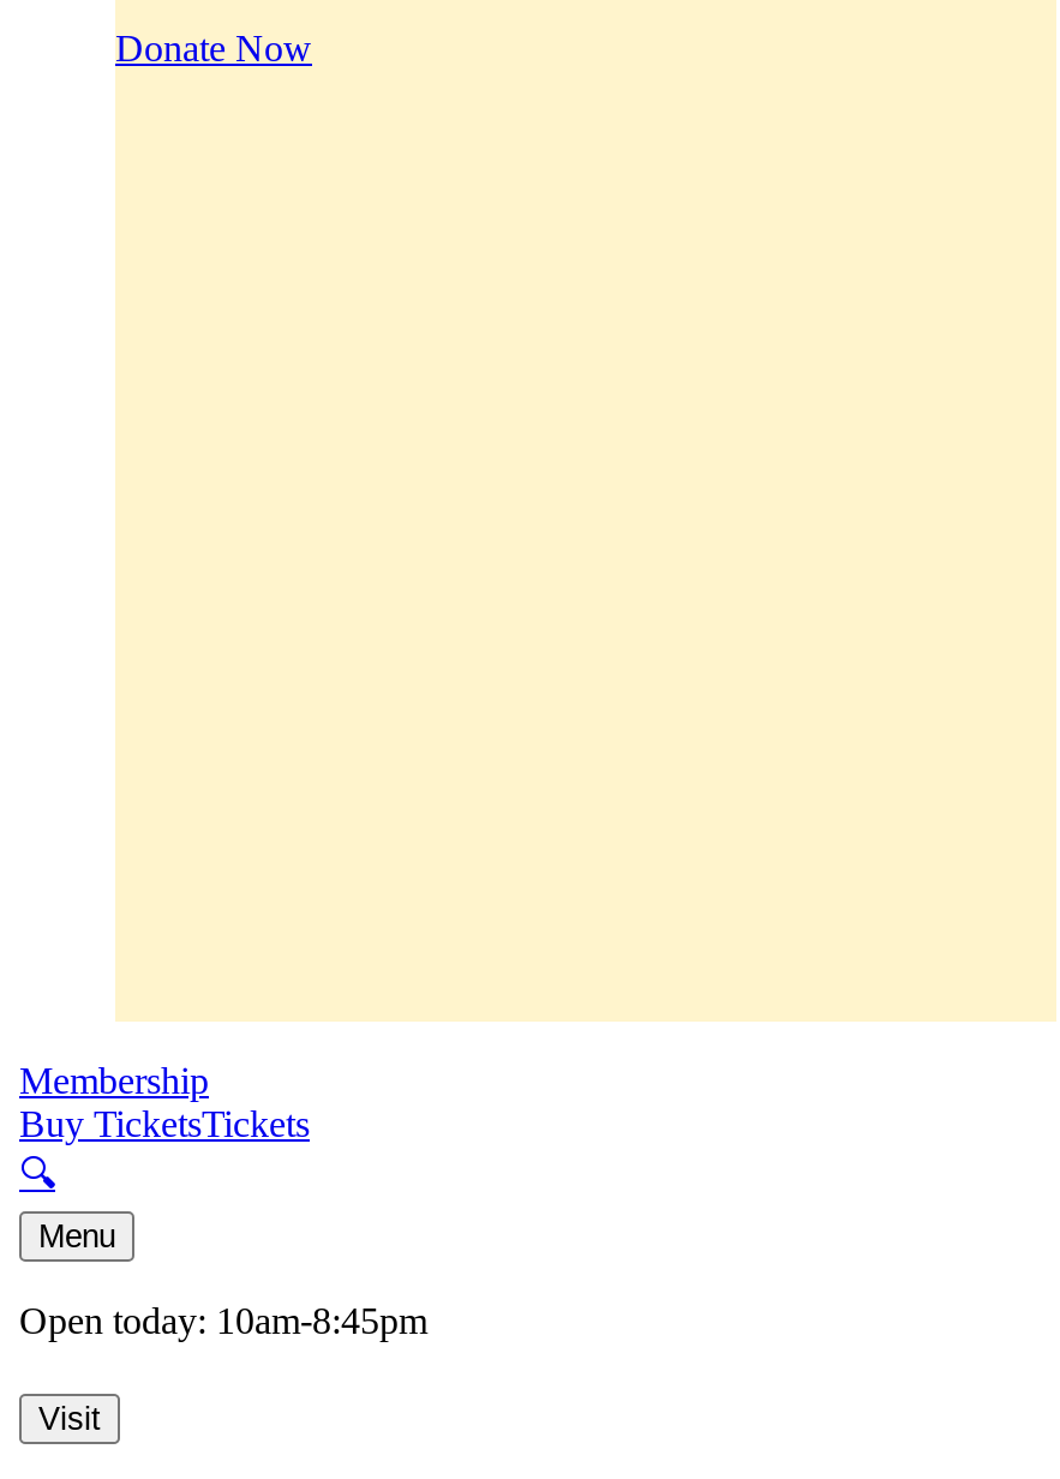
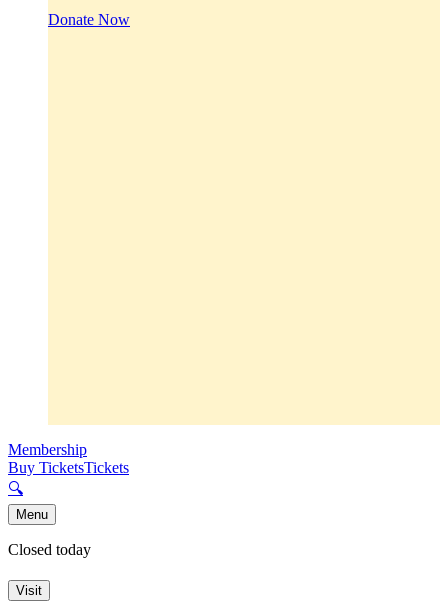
- Open today: 10am-8:45pm
+ Closed today
